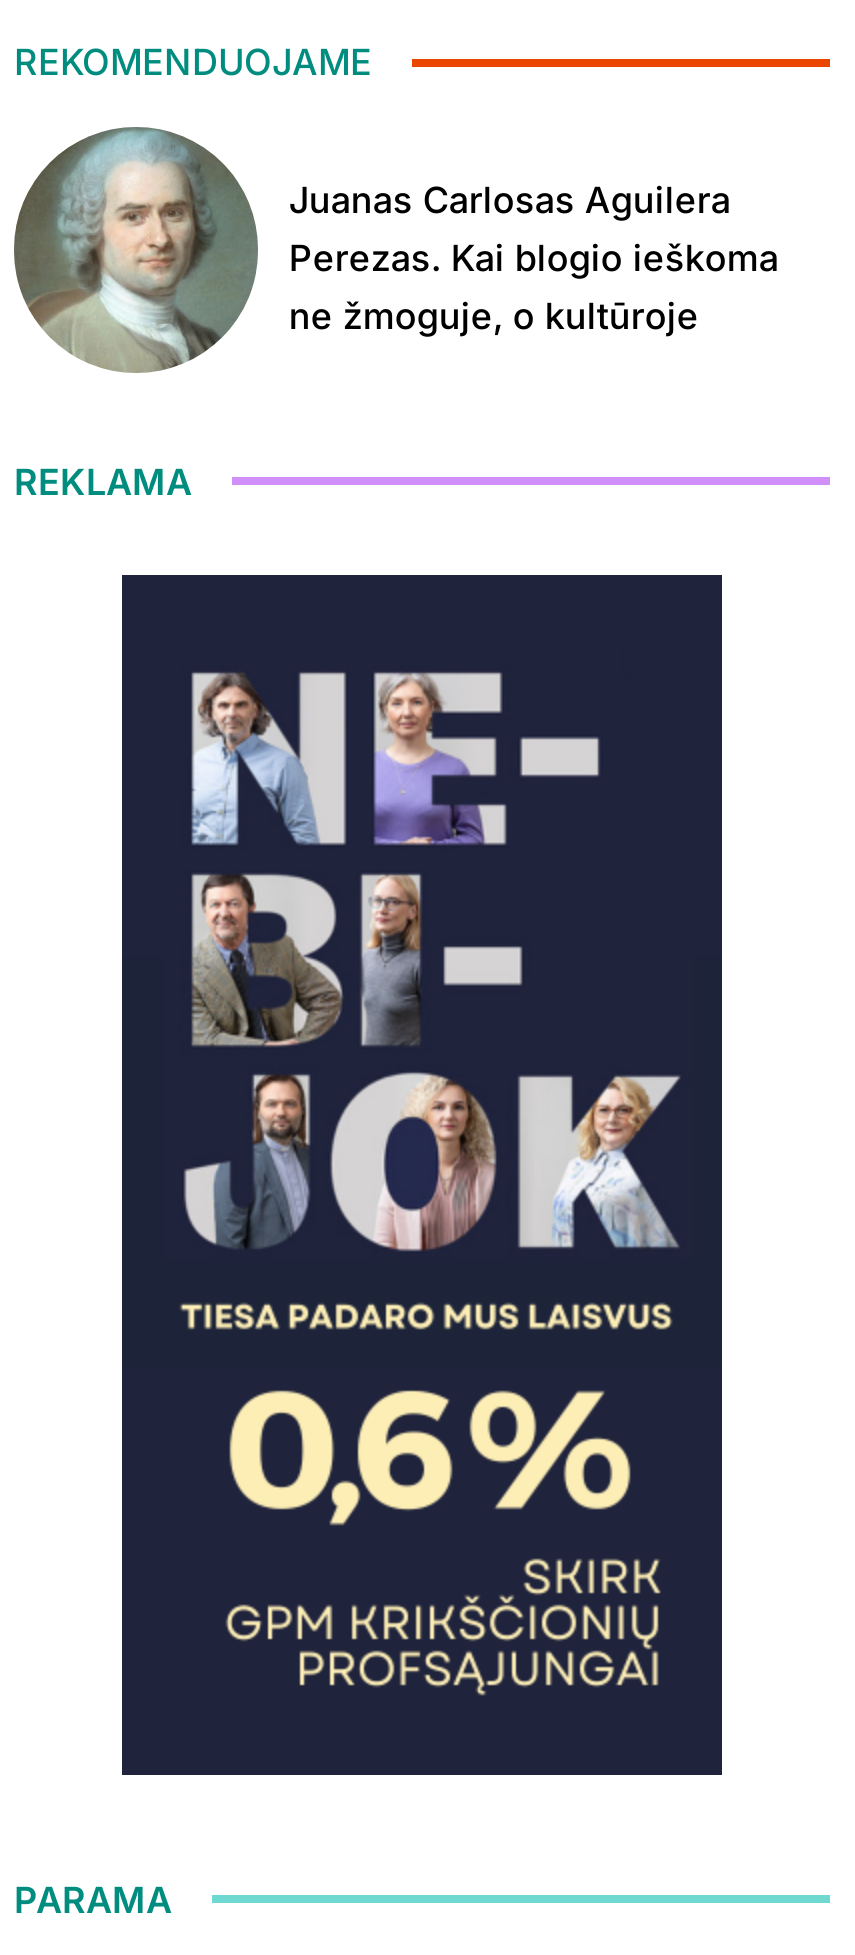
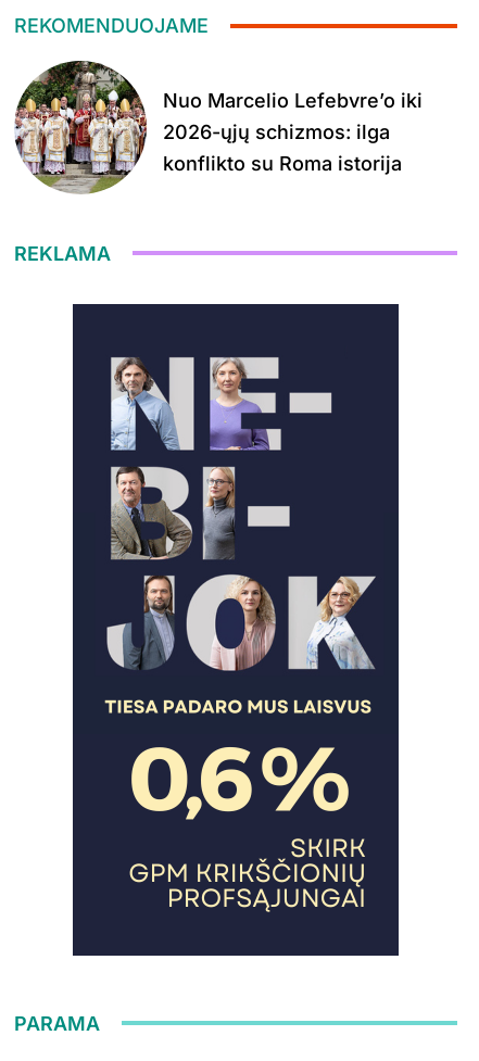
- [image]
- Juanas Carlosas Aguilera
- Perezas. Kai blogio ieškoma
- ne žmoguje, o kultūroje
+ [image]
+ Nuo Marcelio Lefebvre’o iki
+ 2026-ųjų schizmos: ilga
+ konflikto su Roma istorija
